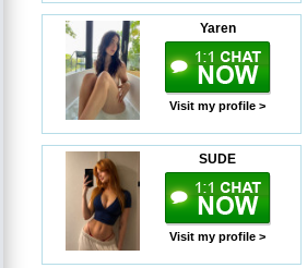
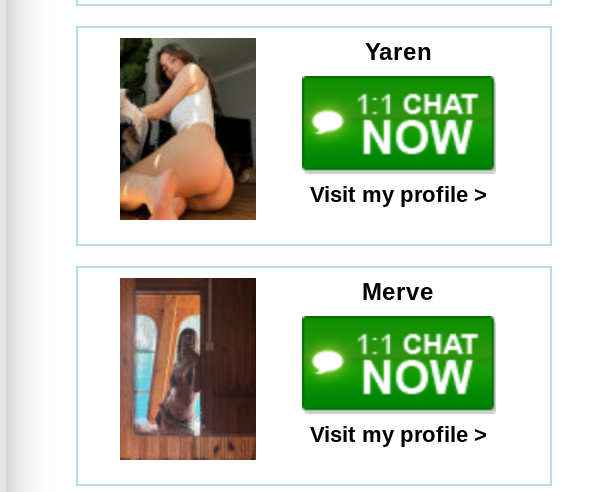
- [image]
+ [image]

- [image]
+ [image]

- SUDE
+ Merve
